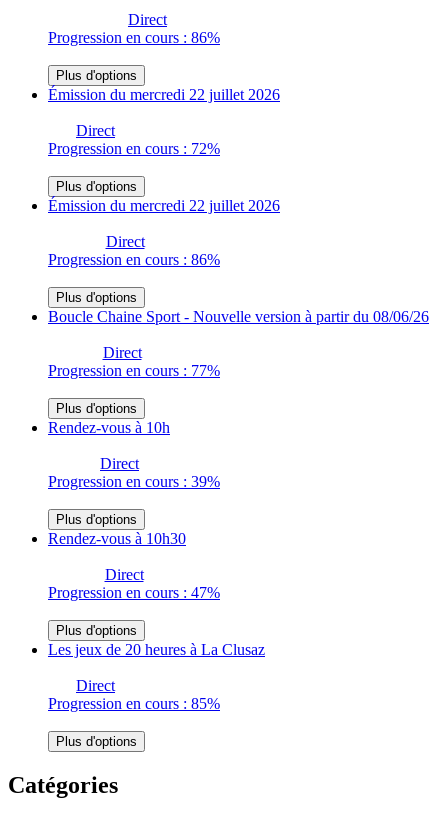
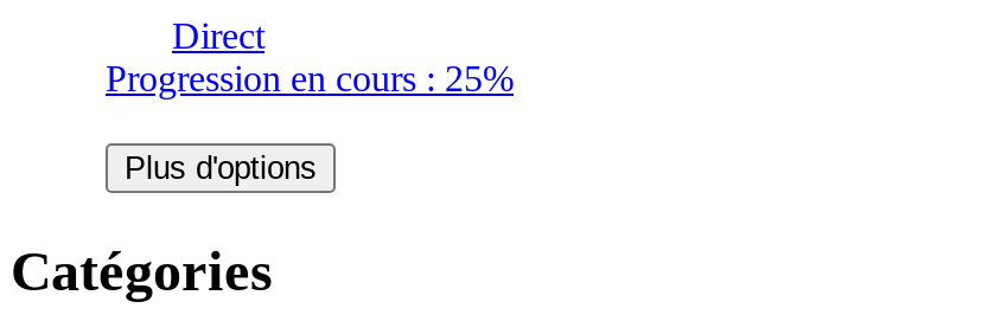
- Progression en cours : 86%
- Plus d'options
- Émission du mercredi 22 juillet 2026
- Direct
- Progression en cours : 72%
- Plus d'options
- Émission du mercredi 22 juillet 2026
- Direct
- Progression en cours : 86%
- Plus d'options
- Boucle Chaine Sport - Nouvelle version à partir du 08/06/26
- Direct
- Progression en cours : 77%
- Plus d'options
- Rendez-vous à 10h
- Direct
- Progression en cours : 39%
- Plus d'options
- Rendez-vous à 10h30
- Direct
- Progression en cours : 47%
- Plus d'options
- Les jeux de 20 heures à La Clusaz
- Direct
- Progression en cours : 85%
+ Progression en cours : 25%
